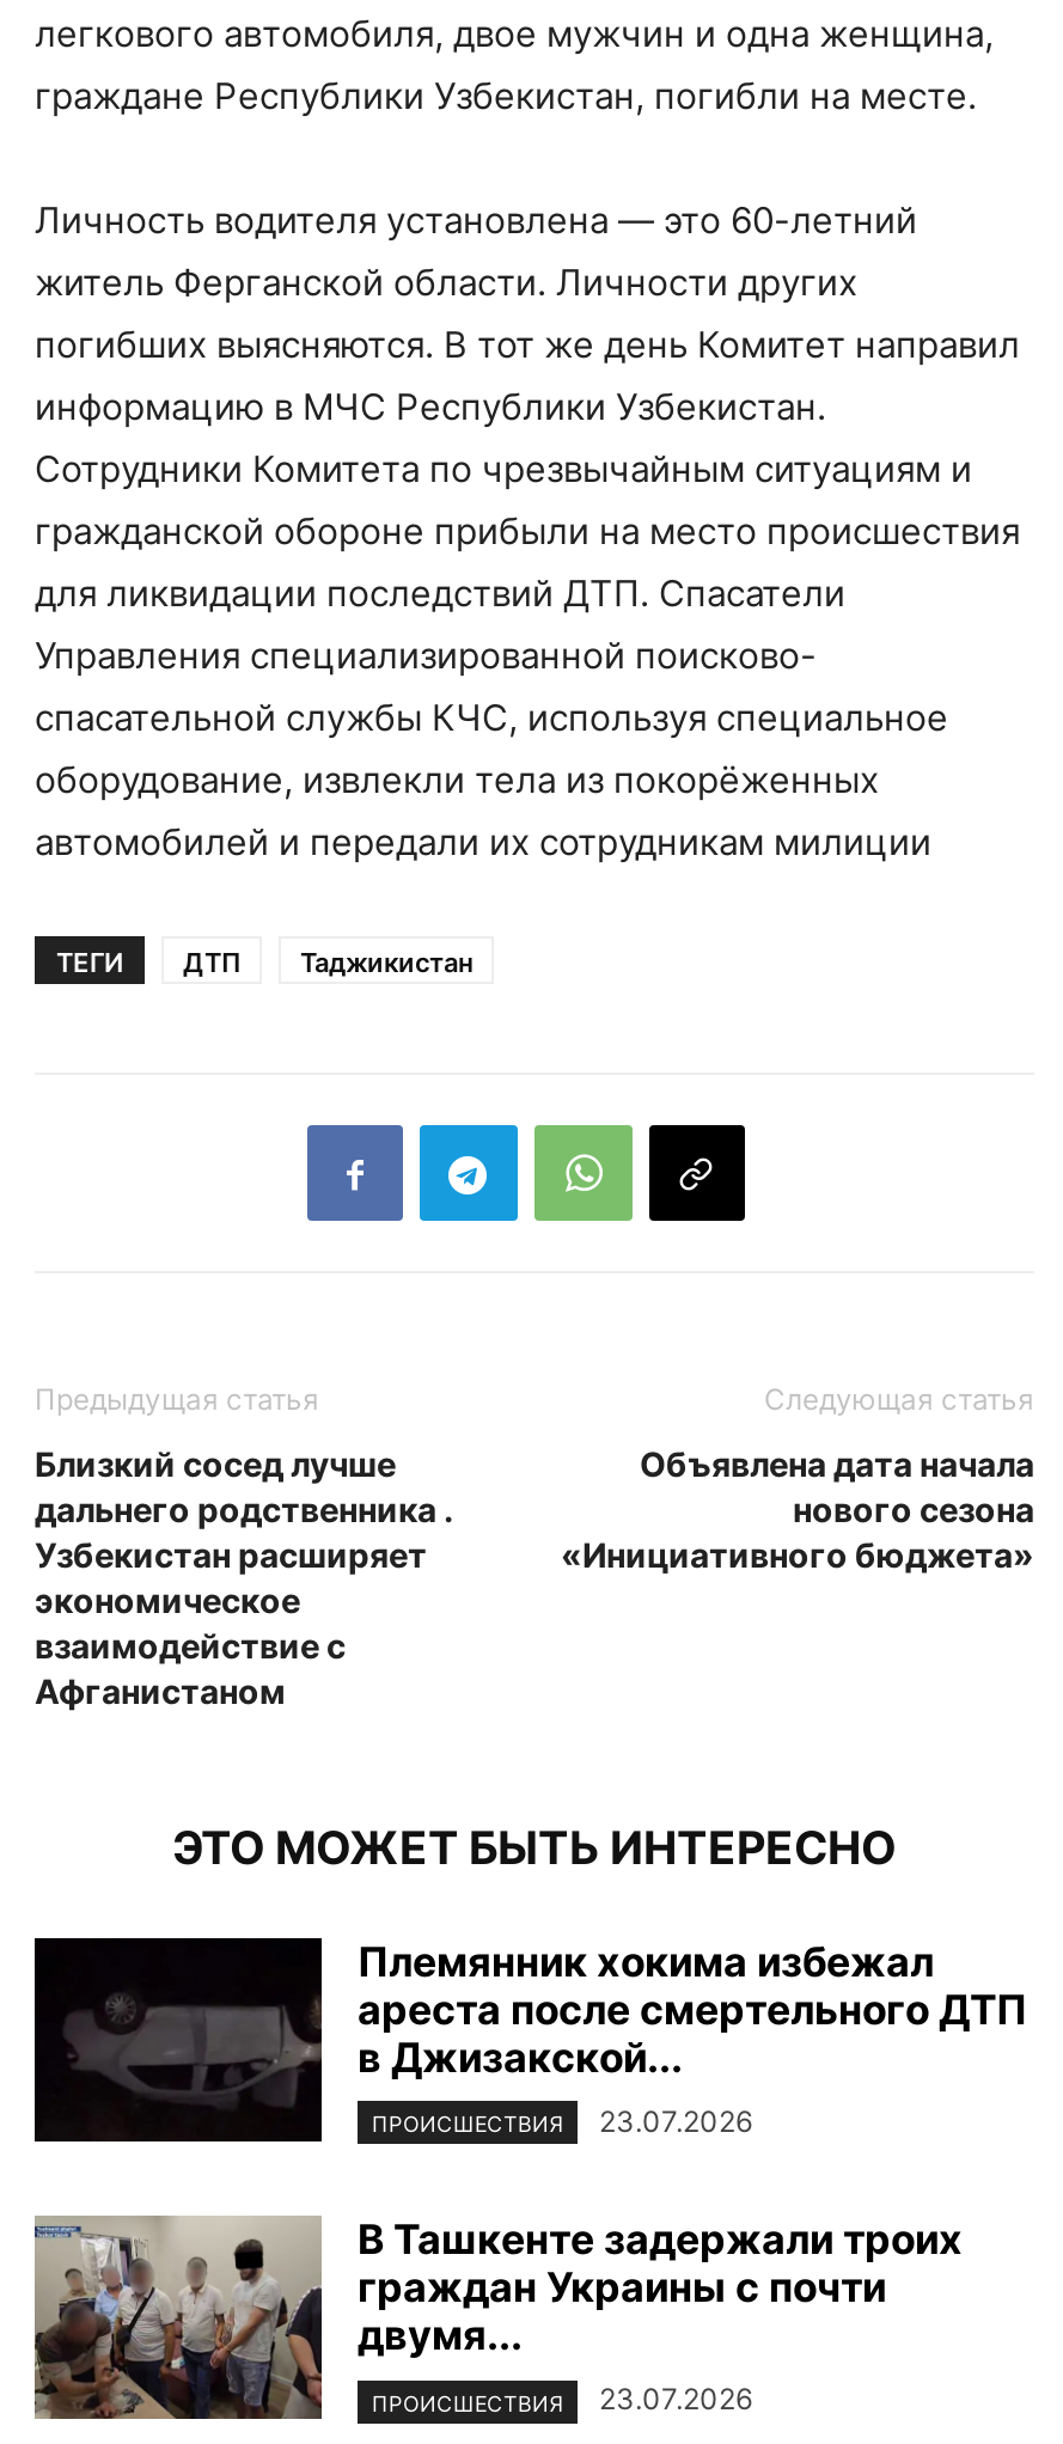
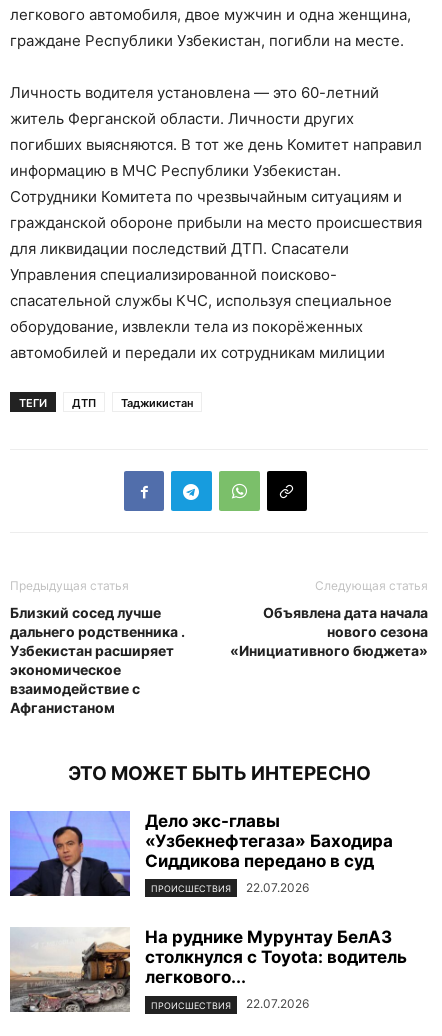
- [image]
- Племянник хокима избежал
- ареста после смертельного ДТП
- в Джизакской...
+ [image]
+ Дело экс-главы
+ «Узбекнефтегаза» Баходира
+ Сиддикова передано в суд

- ПРОИСШЕСТВИЯ 23.07.2026
+ ПРОИСШЕСТВИЯ 22.07.2026

- [image]
- В Ташкенте задержали троих
- граждан Украины с почти
- двумя...
+ [image]
+ На руднике Мурунтау БелАЗ
+ столкнулся с Toyota: водитель
+ легкового...

- ПРОИСШЕСТВИЯ 23.07.2026
+ ПРОИСШЕСТВИЯ 22.07.2026
